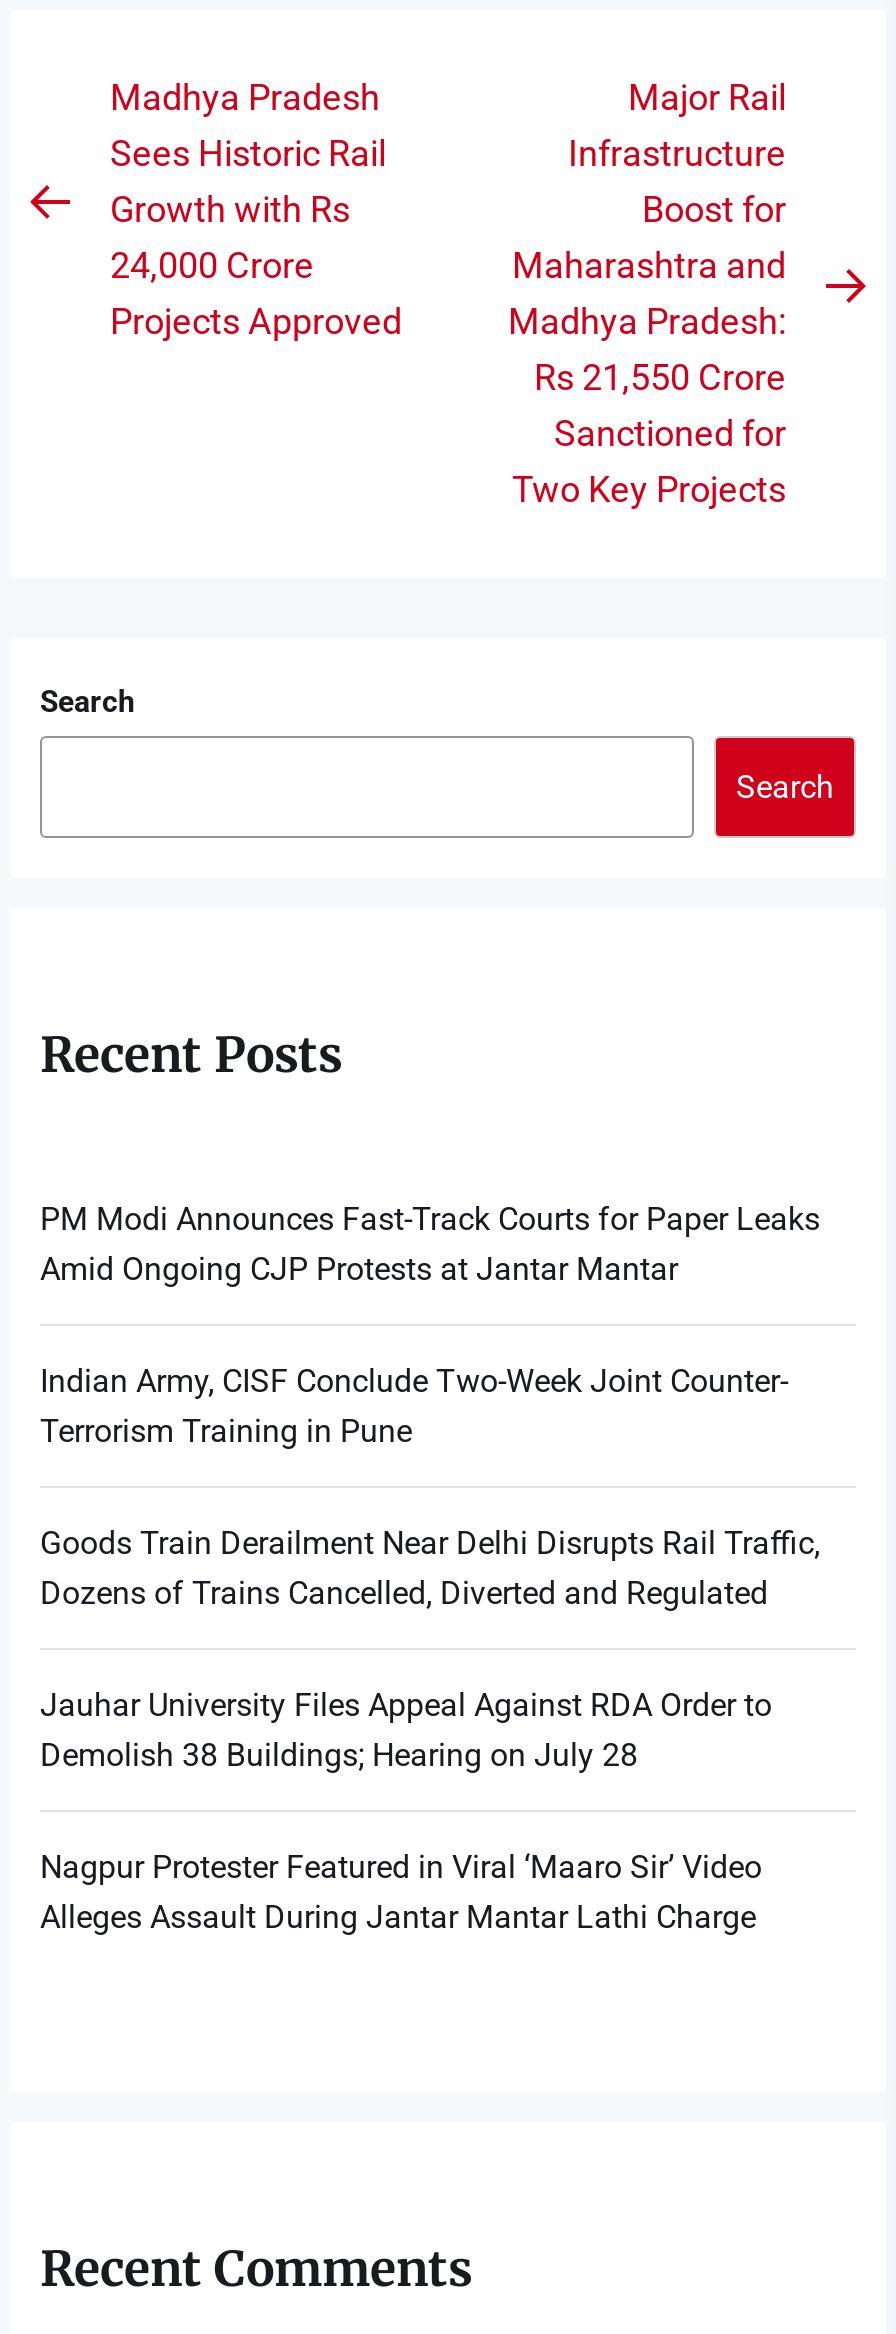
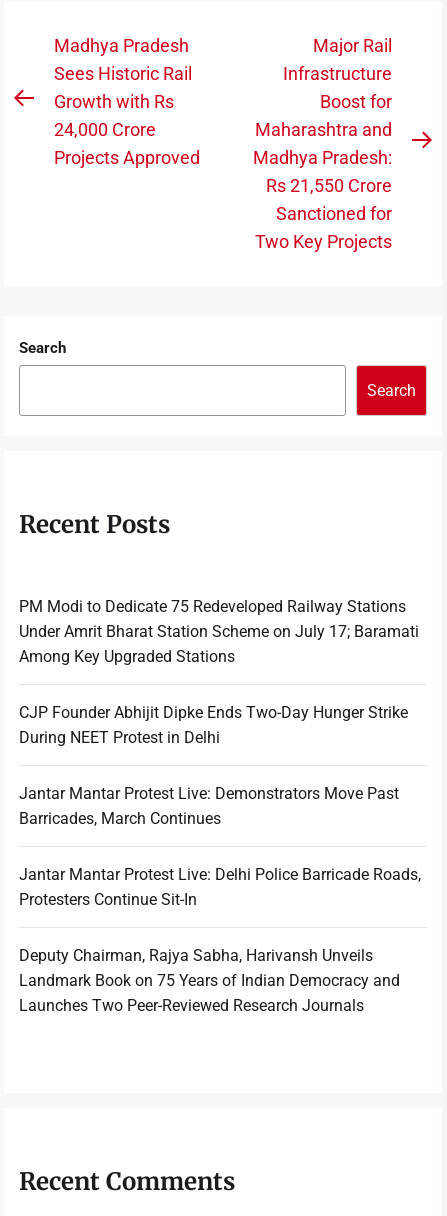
- PM Modi Announces Fast-Track Courts for Paper Leaks
- Amid Ongoing CJP Protests at Jantar Mantar
+ PM Modi to Dedicate 75 Redeveloped Railway Stations
+ Under Amrit Bharat Station Scheme on July 17; Baramati
+ Among Key Upgraded Stations

- Indian Army, CISF Conclude Two-Week Joint Counter-
- Terrorism Training in Pune
+ CJP Founder Abhijit Dipke Ends Two-Day Hunger Strike
+ During NEET Protest in Delhi

- Goods Train Derailment Near Delhi Disrupts Rail Traffic,
- Dozens of Trains Cancelled, Diverted and Regulated
+ Jantar Mantar Protest Live: Demonstrators Move Past
+ Barricades, March Continues

- Jauhar University Files Appeal Against RDA Order to
- Demolish 38 Buildings; Hearing on July 28
+ Jantar Mantar Protest Live: Delhi Police Barricade Roads,
+ Protesters Continue Sit-In

- Nagpur Protester Featured in Viral ‘Maaro Sir’ Video
- Alleges Assault During Jantar Mantar Lathi Charge
+ Deputy Chairman, Rajya Sabha, Harivansh Unveils
+ Landmark Book on 75 Years of Indian Democracy and
+ Launches Two Peer-Reviewed Research Journals
